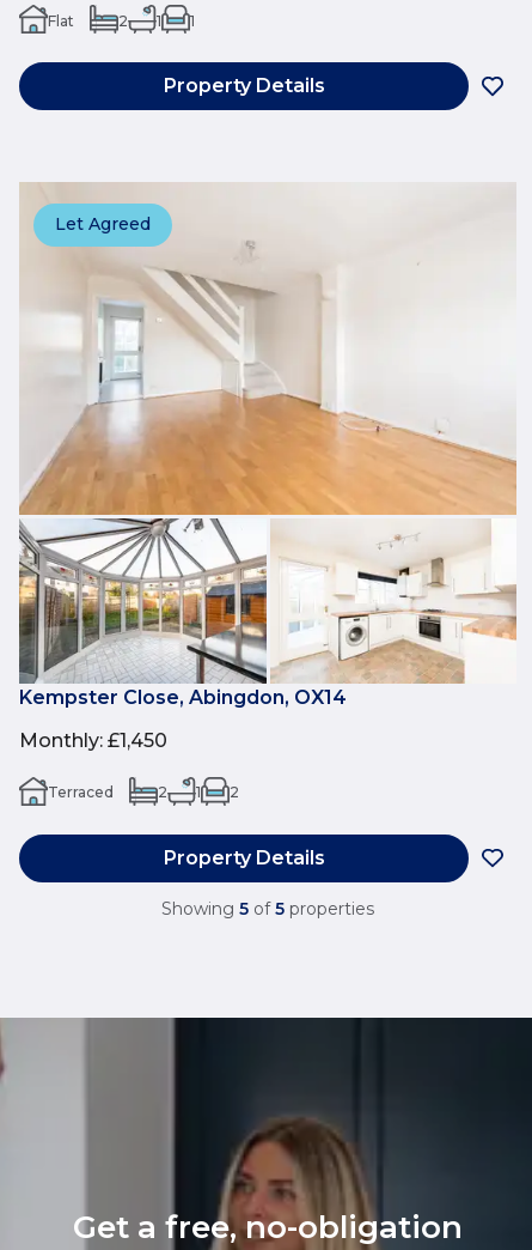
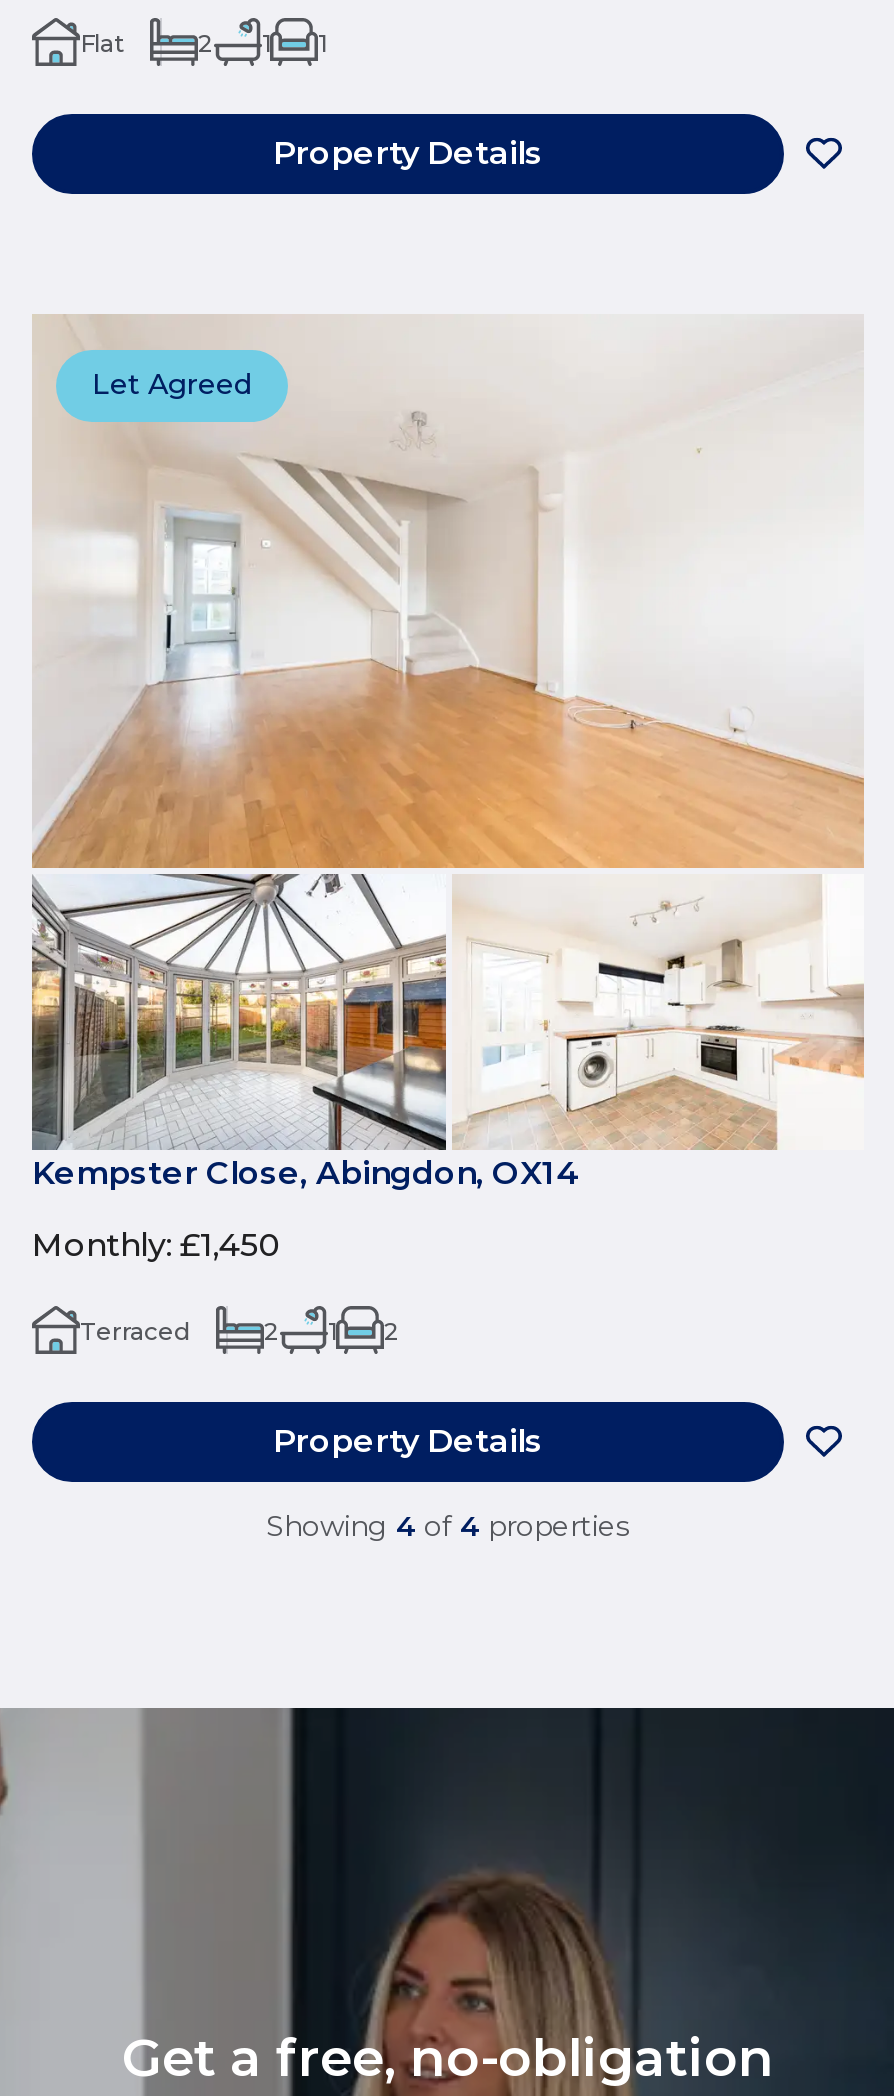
- Showing 5 of 5 properties
+ Showing 4 of 4 properties
